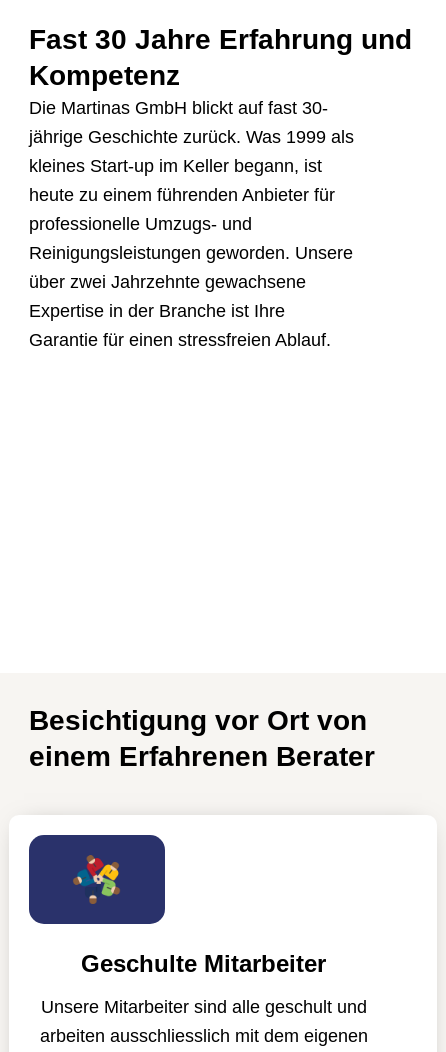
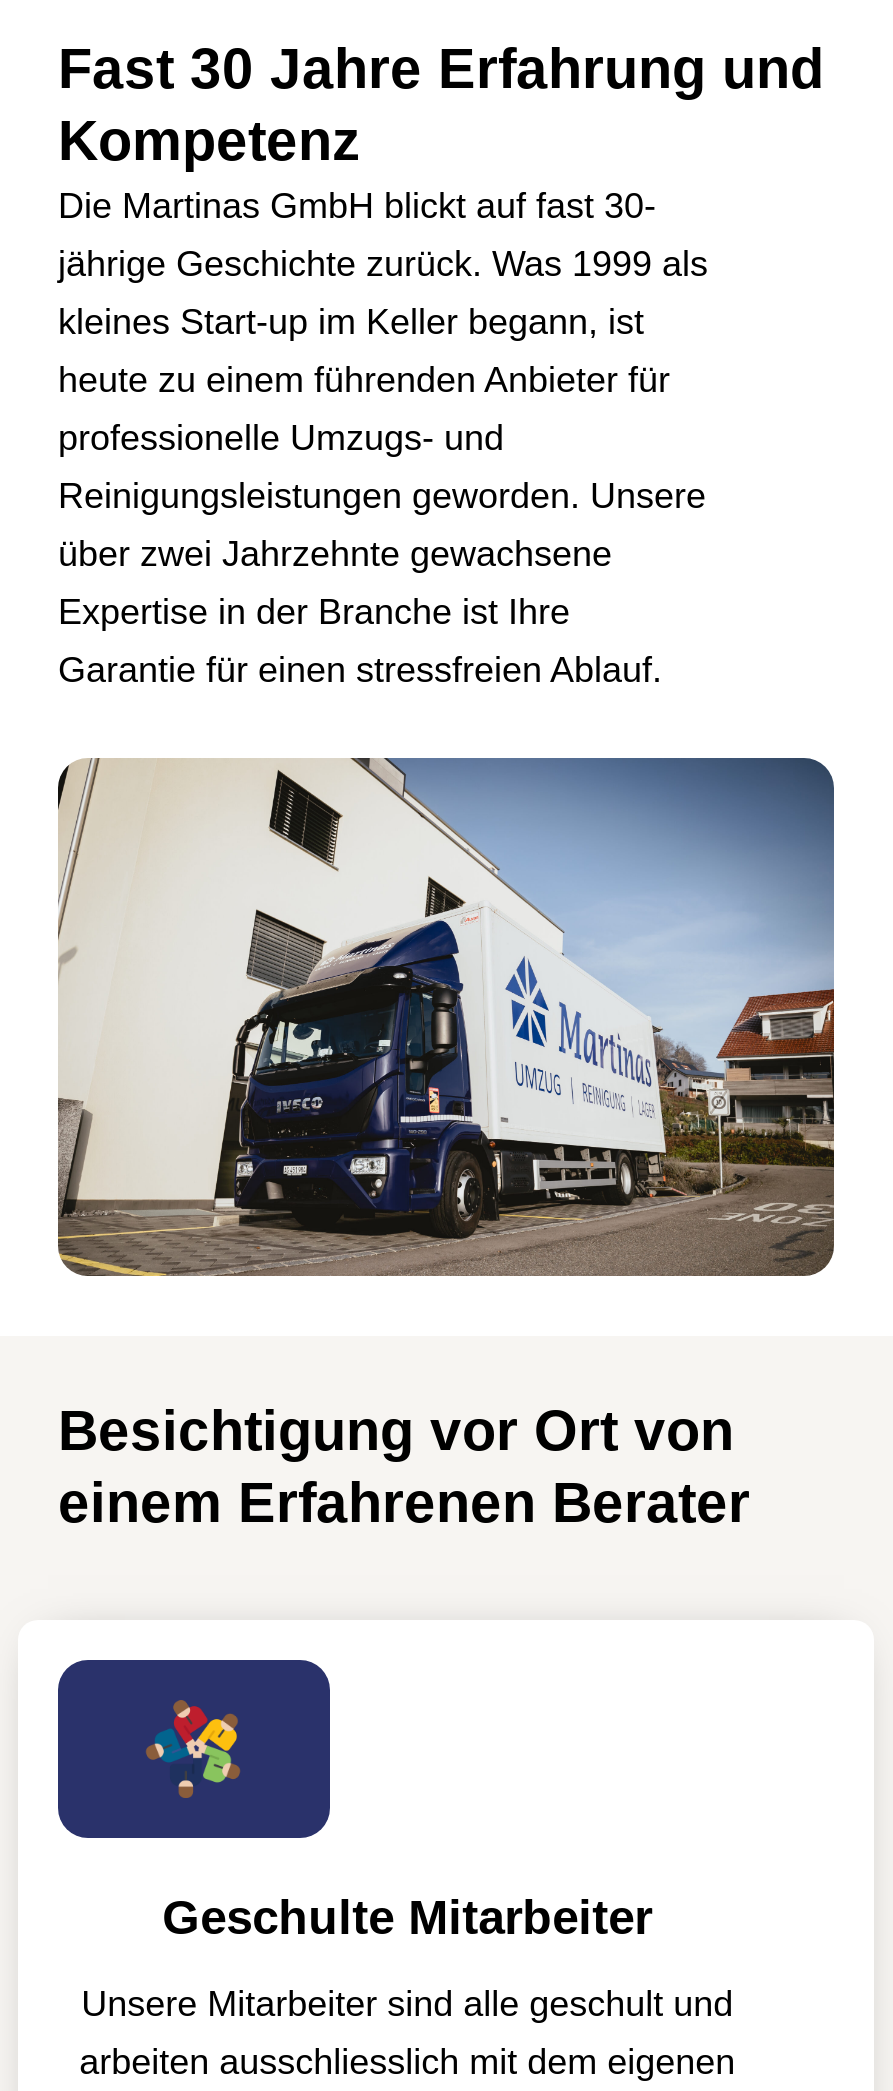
+ [image]
